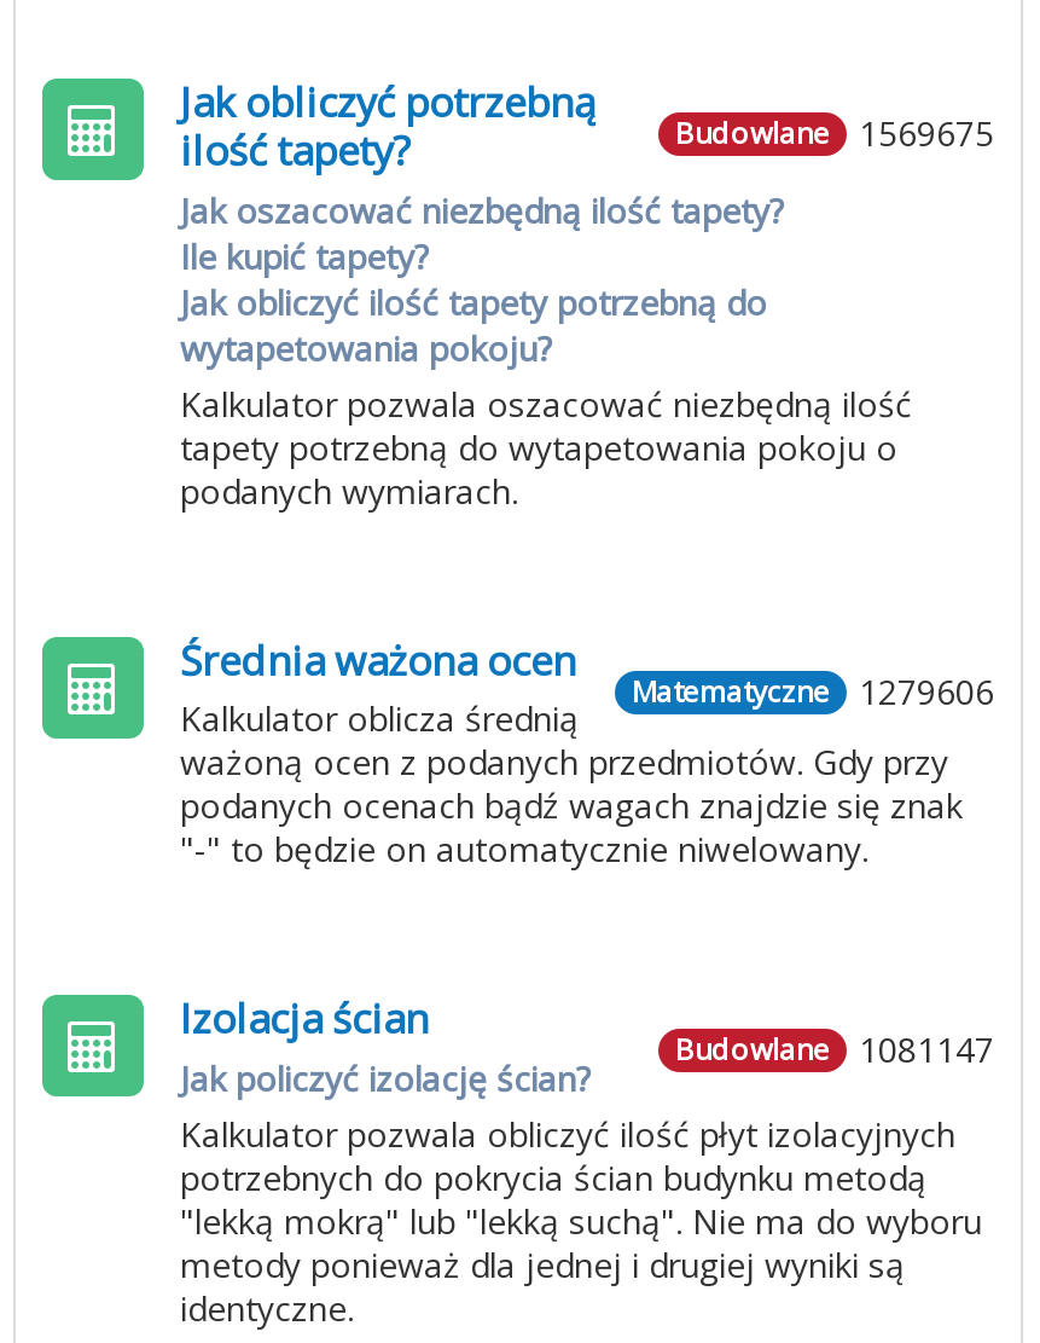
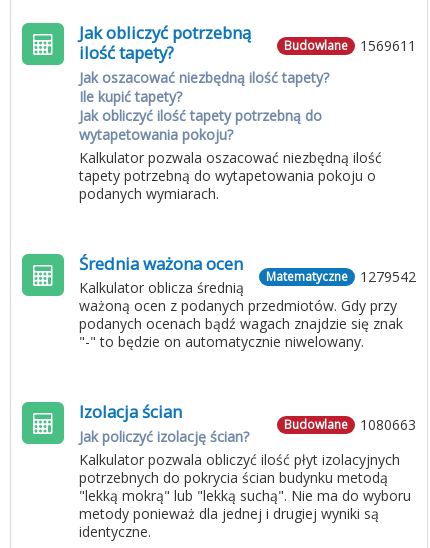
- Budowlane 1569675
+ Budowlane 1569611

- Matematyczne 1279606
+ Matematyczne 1279542

- Budowlane 1081147
+ Budowlane 1080663
